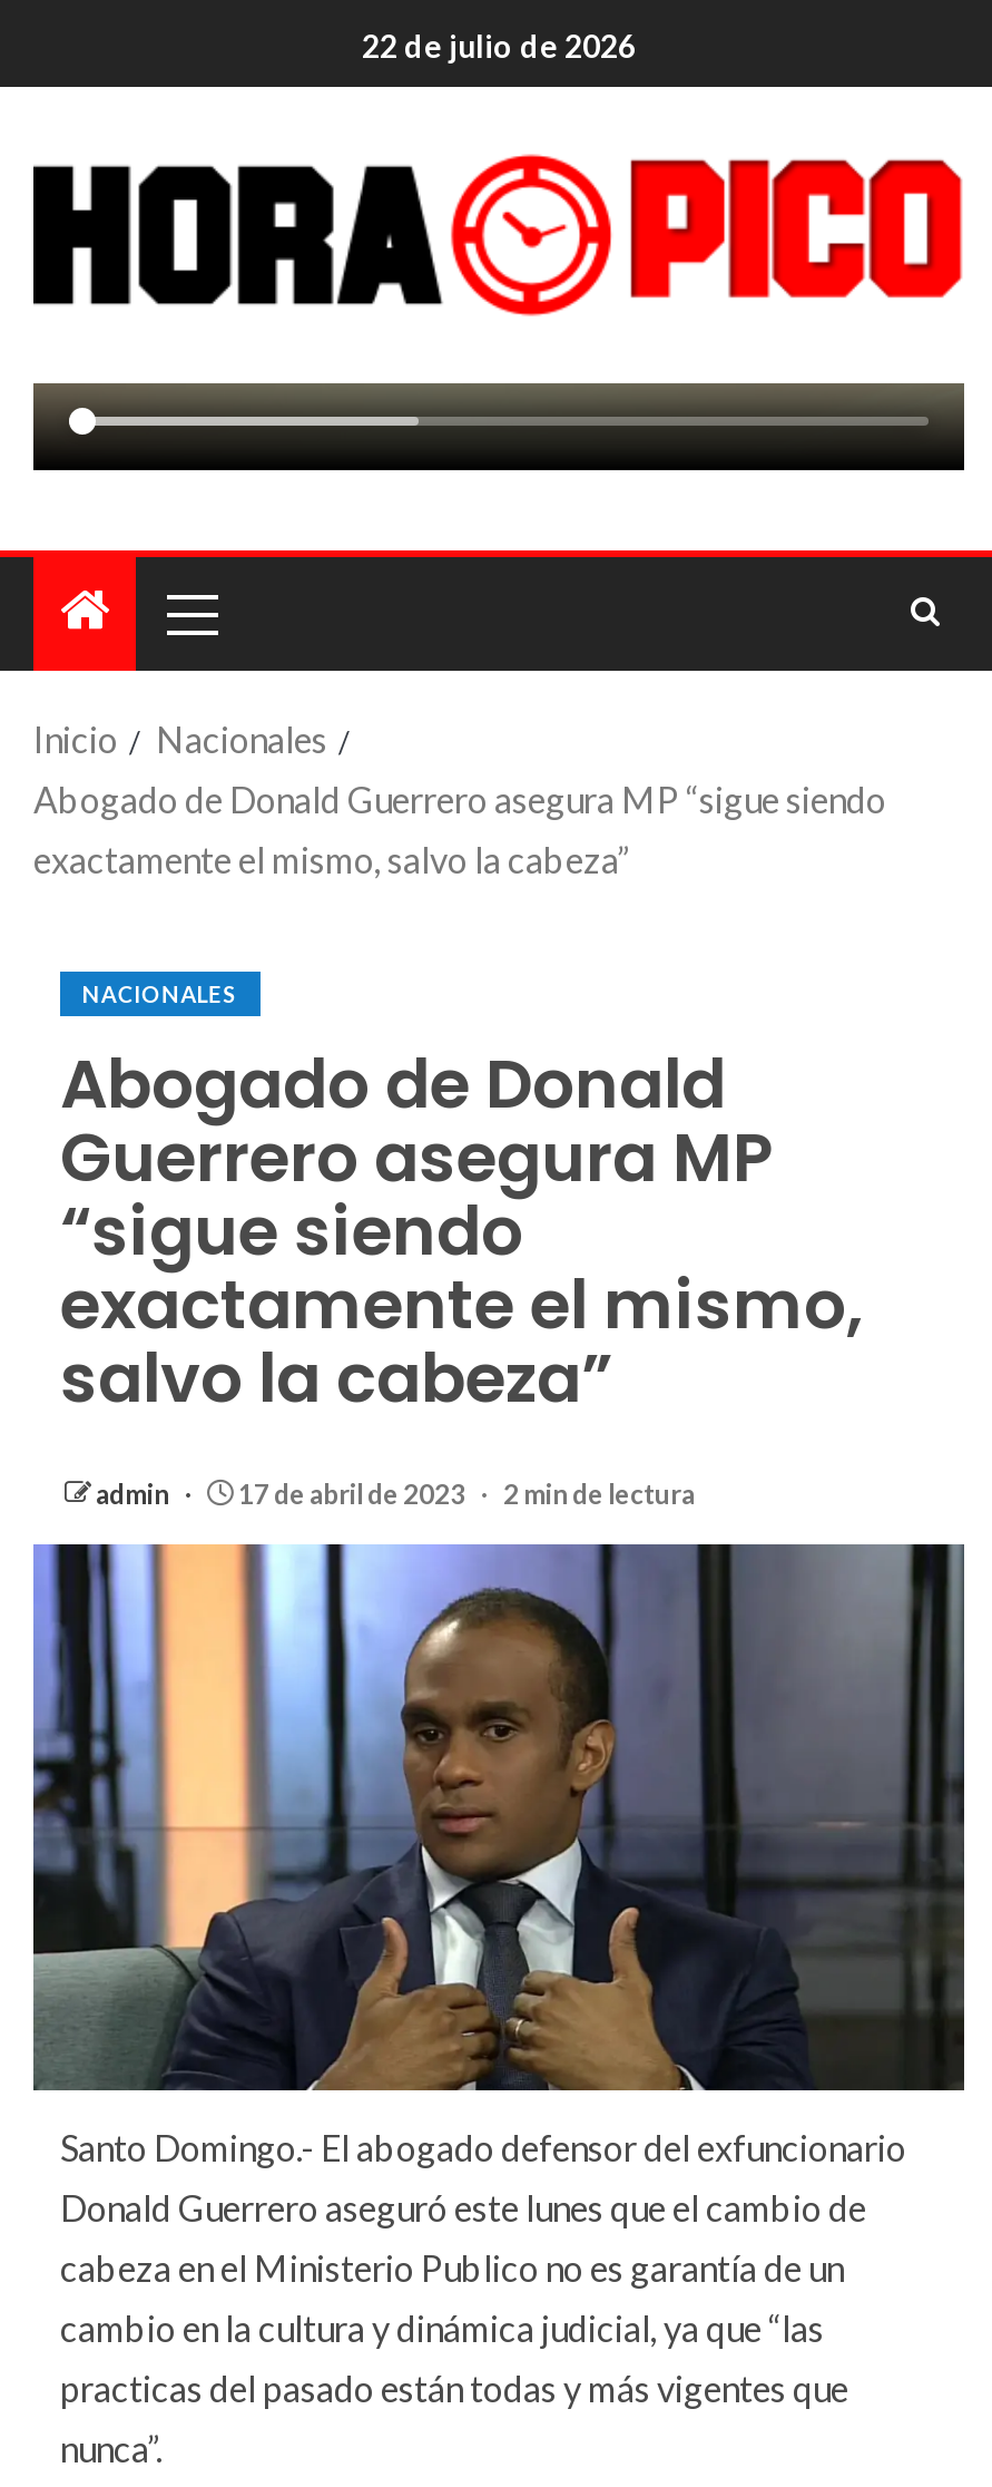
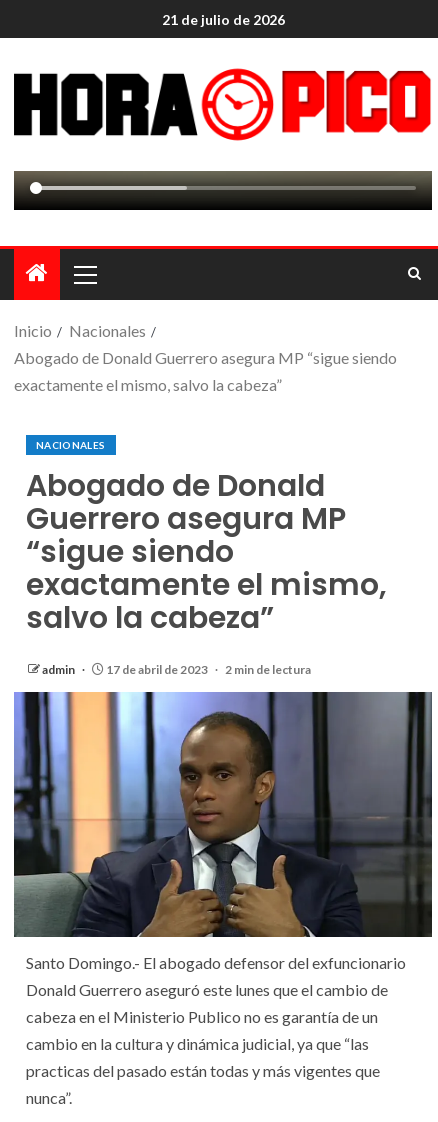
- 22 de julio de 2026
+ 21 de julio de 2026
